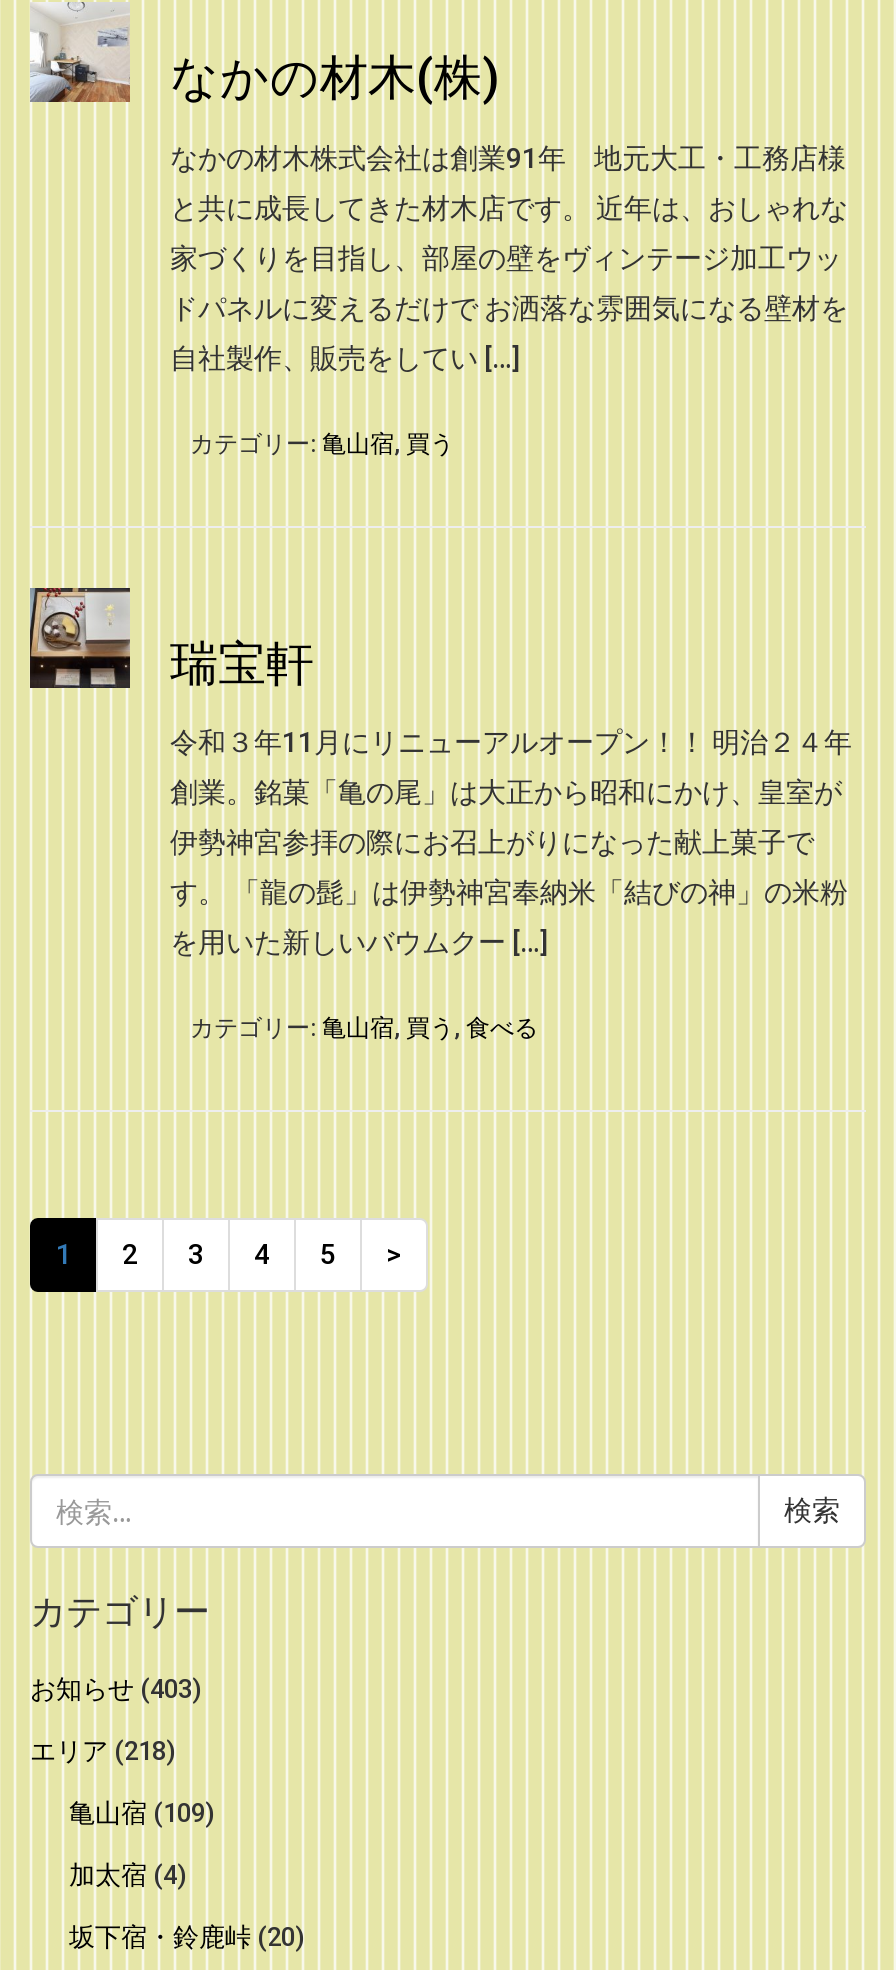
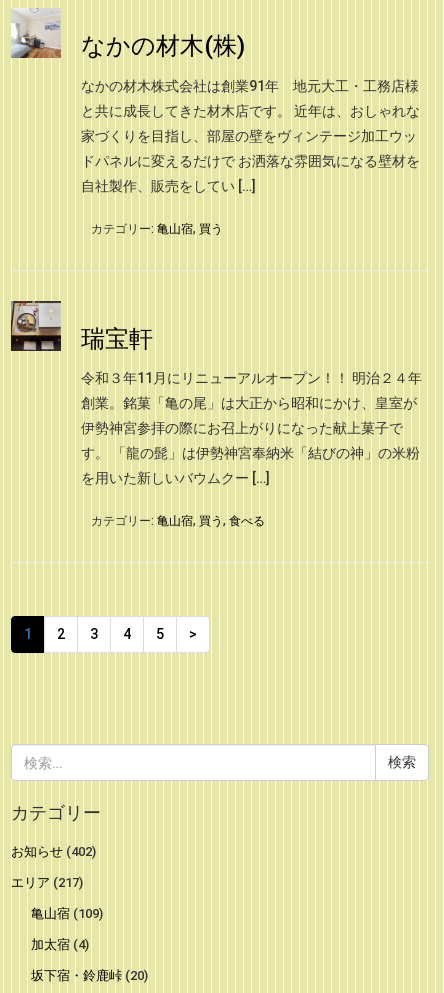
- お知らせ(403)
+ お知らせ(402)

- エリア(218)
+ エリア(217)
